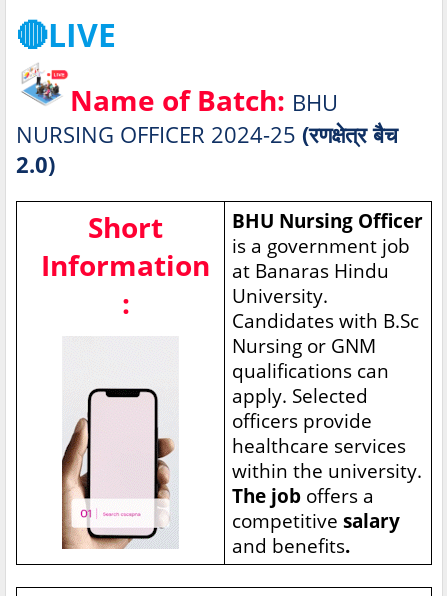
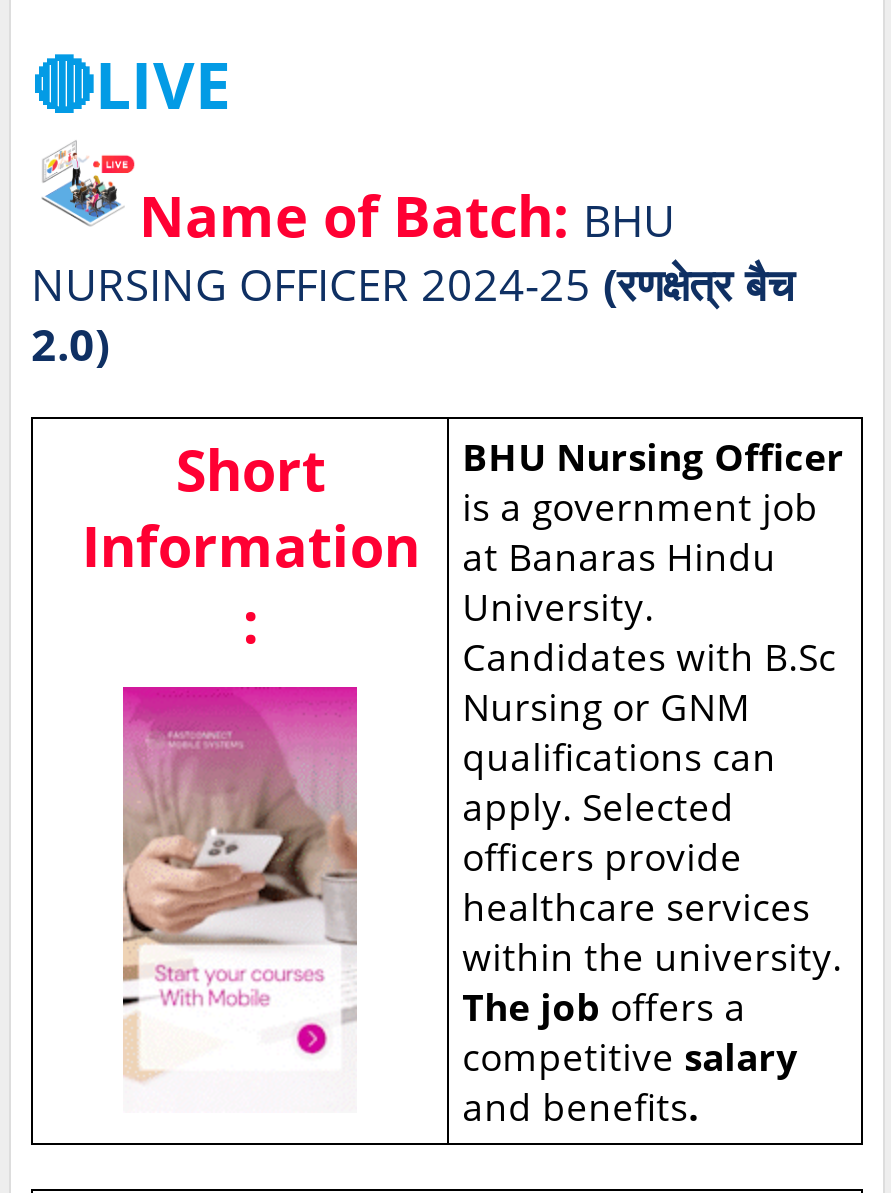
- [image]
+ [image]
